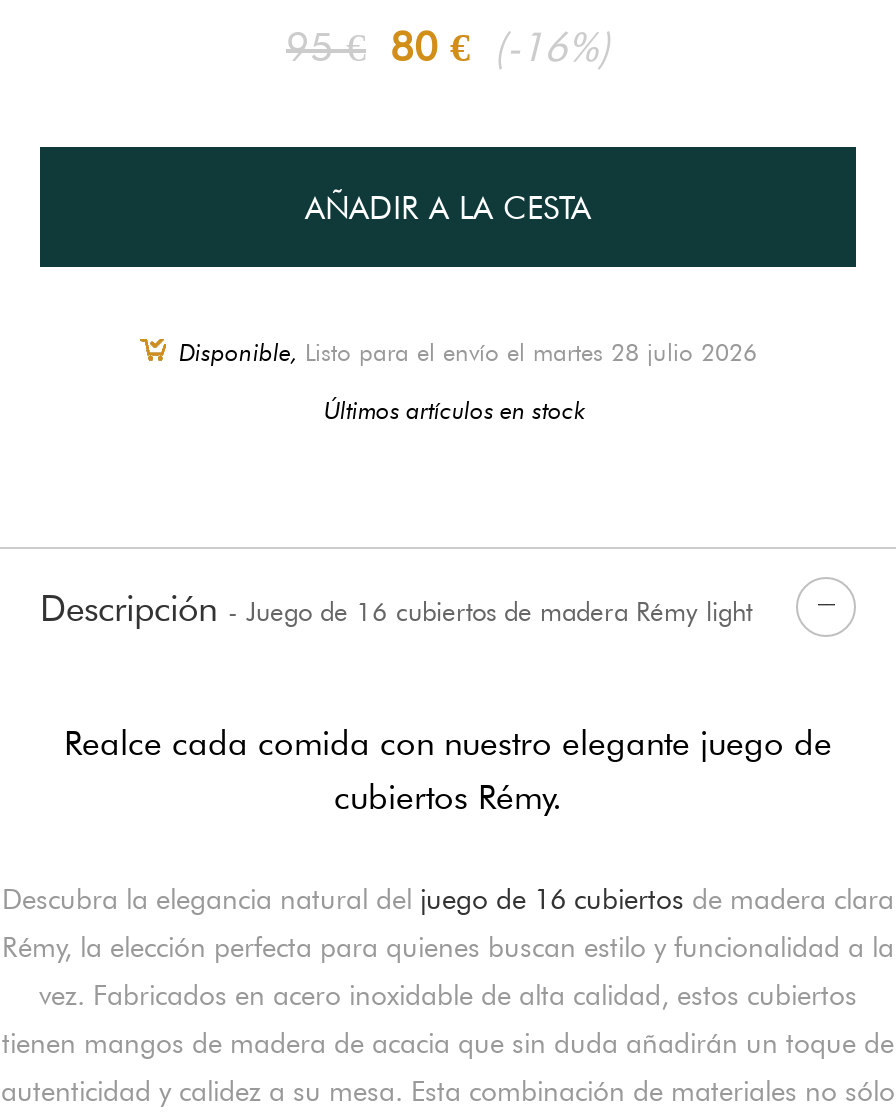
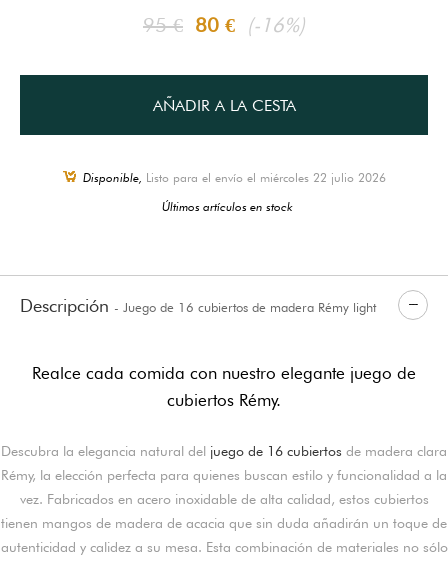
- Disponible, Listo para el envío el martes 28 julio 2026
+ Disponible, Listo para el envío el miércoles 22 julio 2026
